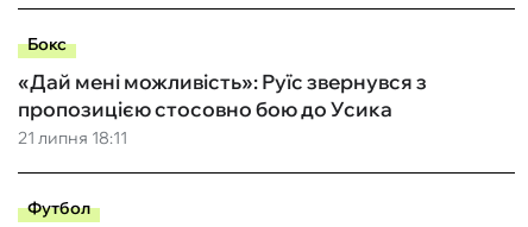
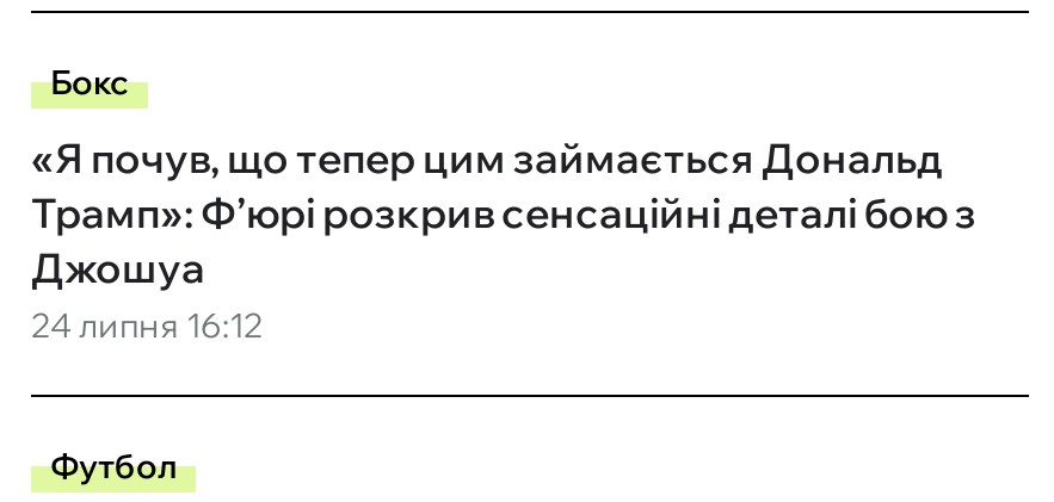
- «Дай мені можливість»: Руїс звернувся з
- пропозицією стосовно бою до Усика
+ «Я почув, що тепер цим займається Дональд
+ Трамп»: Ф’юрі розкрив сенсаційні деталі бою з
+ Джошуа

- 21 липня 18:11
+ 24 липня 16:12
